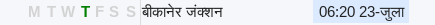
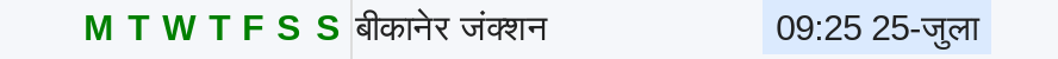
- 06:20 23-जुला
+ 09:25 25-जुला
